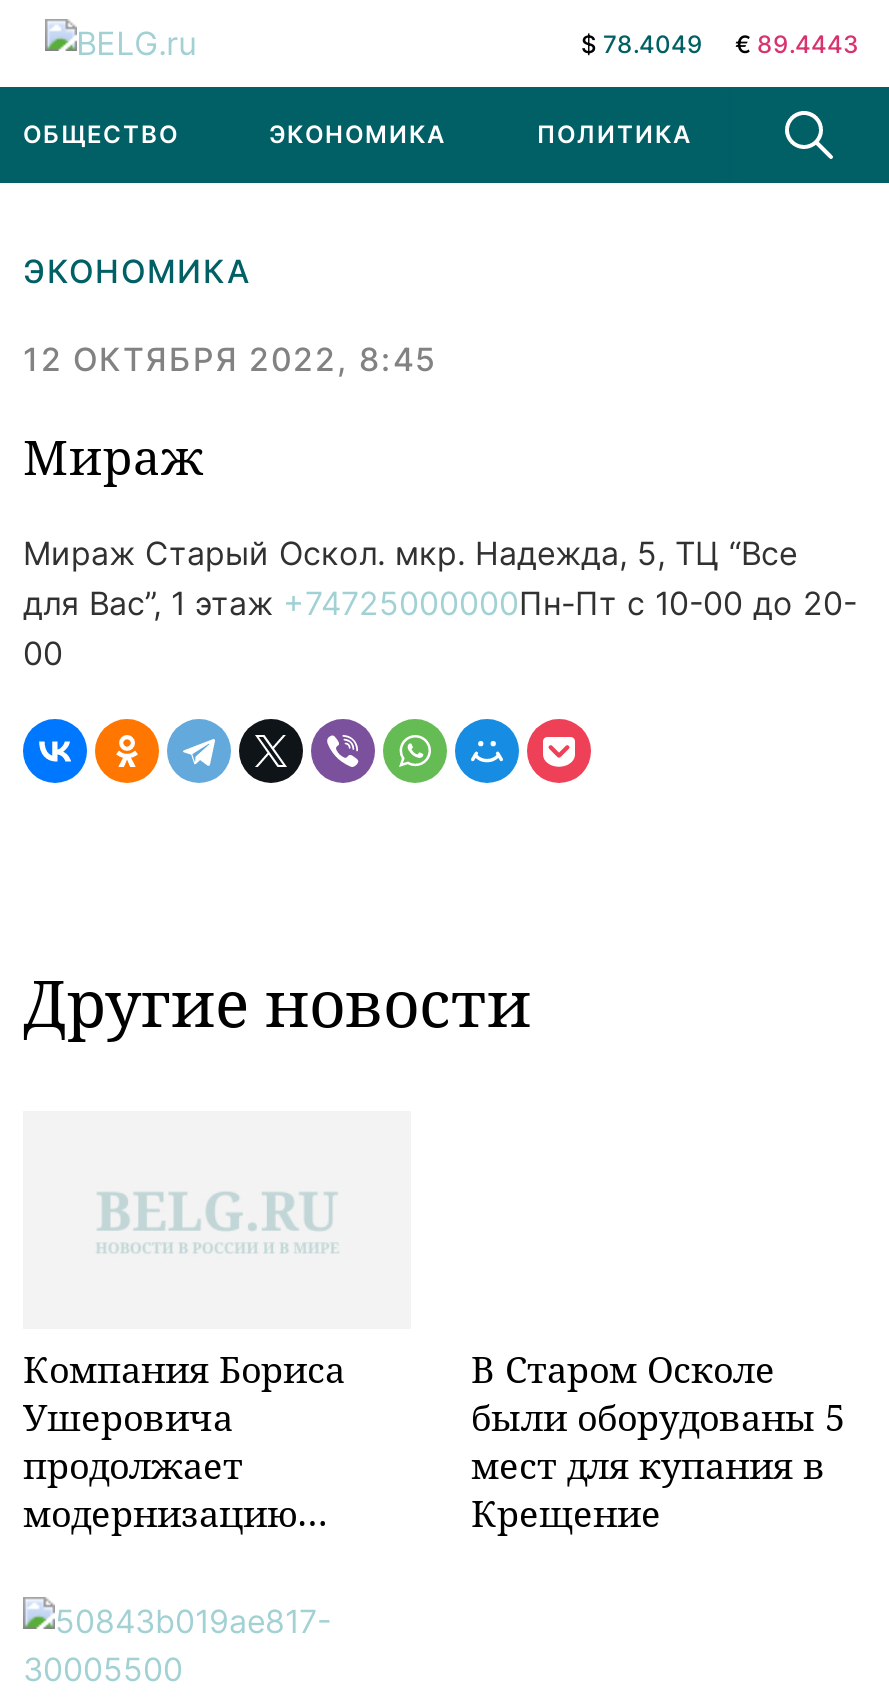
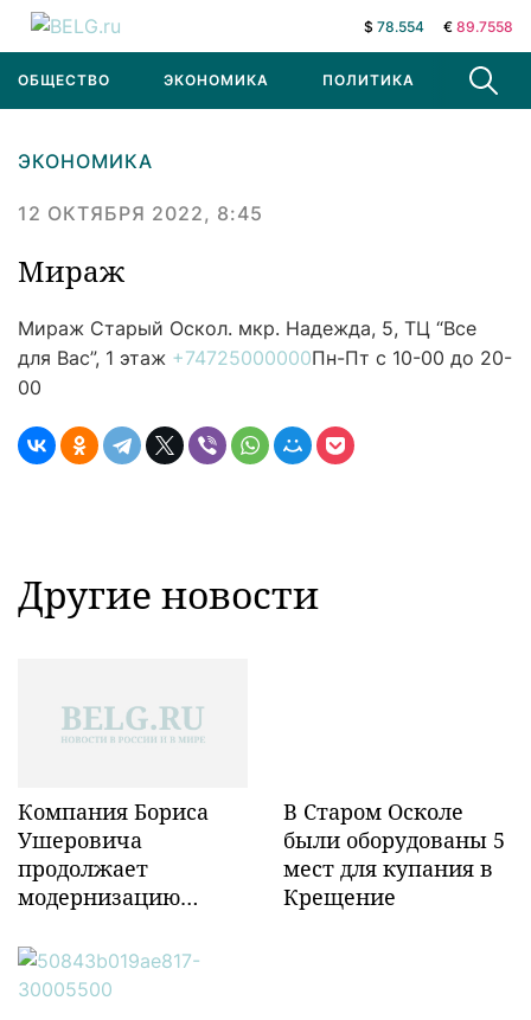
- $78.4049
+ $78.554

- €89.4443
+ €89.7558
